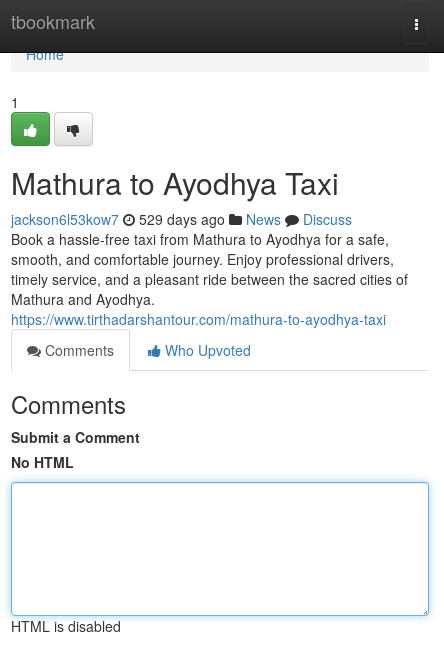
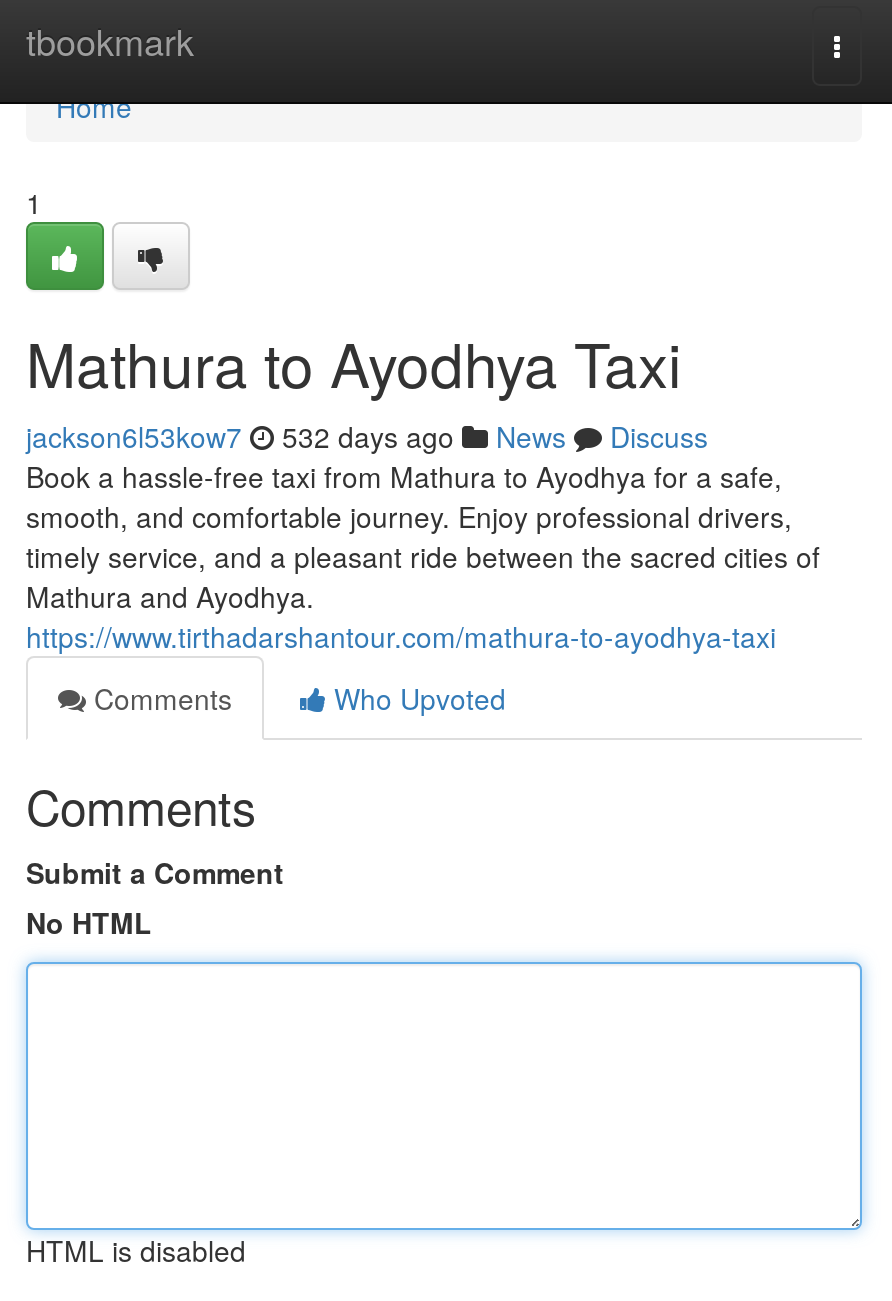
- jackson6l53kow7 529 days ago News Discuss
+ jackson6l53kow7 532 days ago News Discuss
